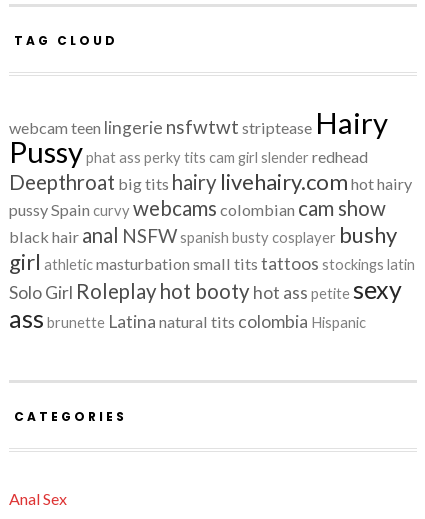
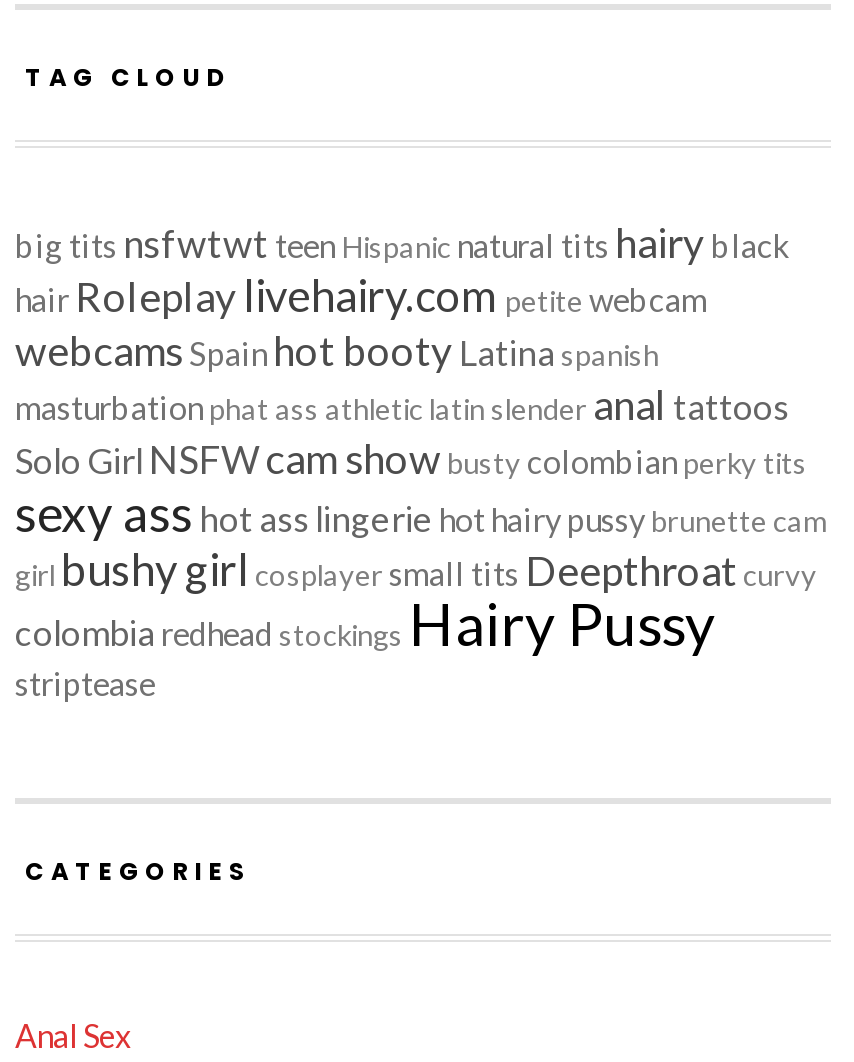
- webcam teen lingerie nsfwtwt striptease Hairy
- Pussy phat ass perky tits cam girl slender redhead
- Deepthroat big tits hairy livehairy.com hot hairy
- pussy Spain curvy webcams colombian cam show
- black hair anal NSFW spanish busty cosplayer bushy
- girl athletic masturbation small tits tattoos stockings latin
- Solo Girl Roleplay hot booty hot ass petite sexy
- ass brunette Latina natural tits colombia Hispanic
+ big tits nsfwtwt teen Hispanic natural tits hairy black
+ hair Roleplay livehairy.com petite webcam
+ webcams Spain hot booty Latina spanish
+ masturbation phat ass athletic latin slender anal tattoos
+ Solo Girl NSFW cam show busty colombian perky tits
+ sexy ass hot ass lingerie hot hairy pussy brunette cam
+ girl bushy girl cosplayer small tits Deepthroat curvy
+ colombia redhead stockings Hairy Pussy
+ striptease
